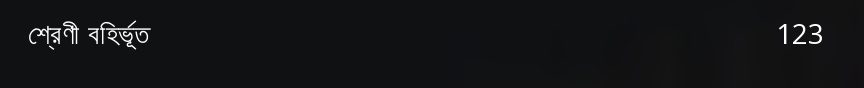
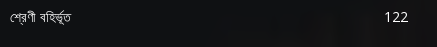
- 123
+ 122
